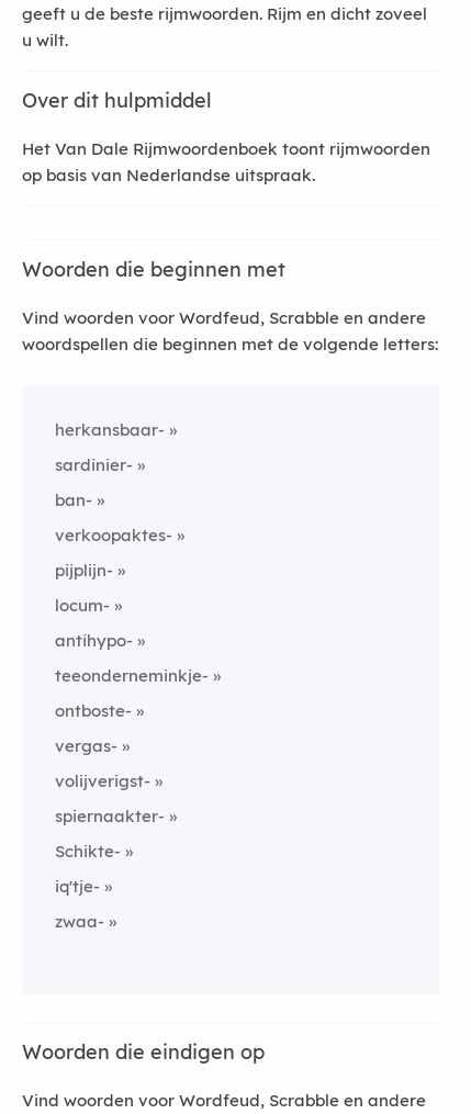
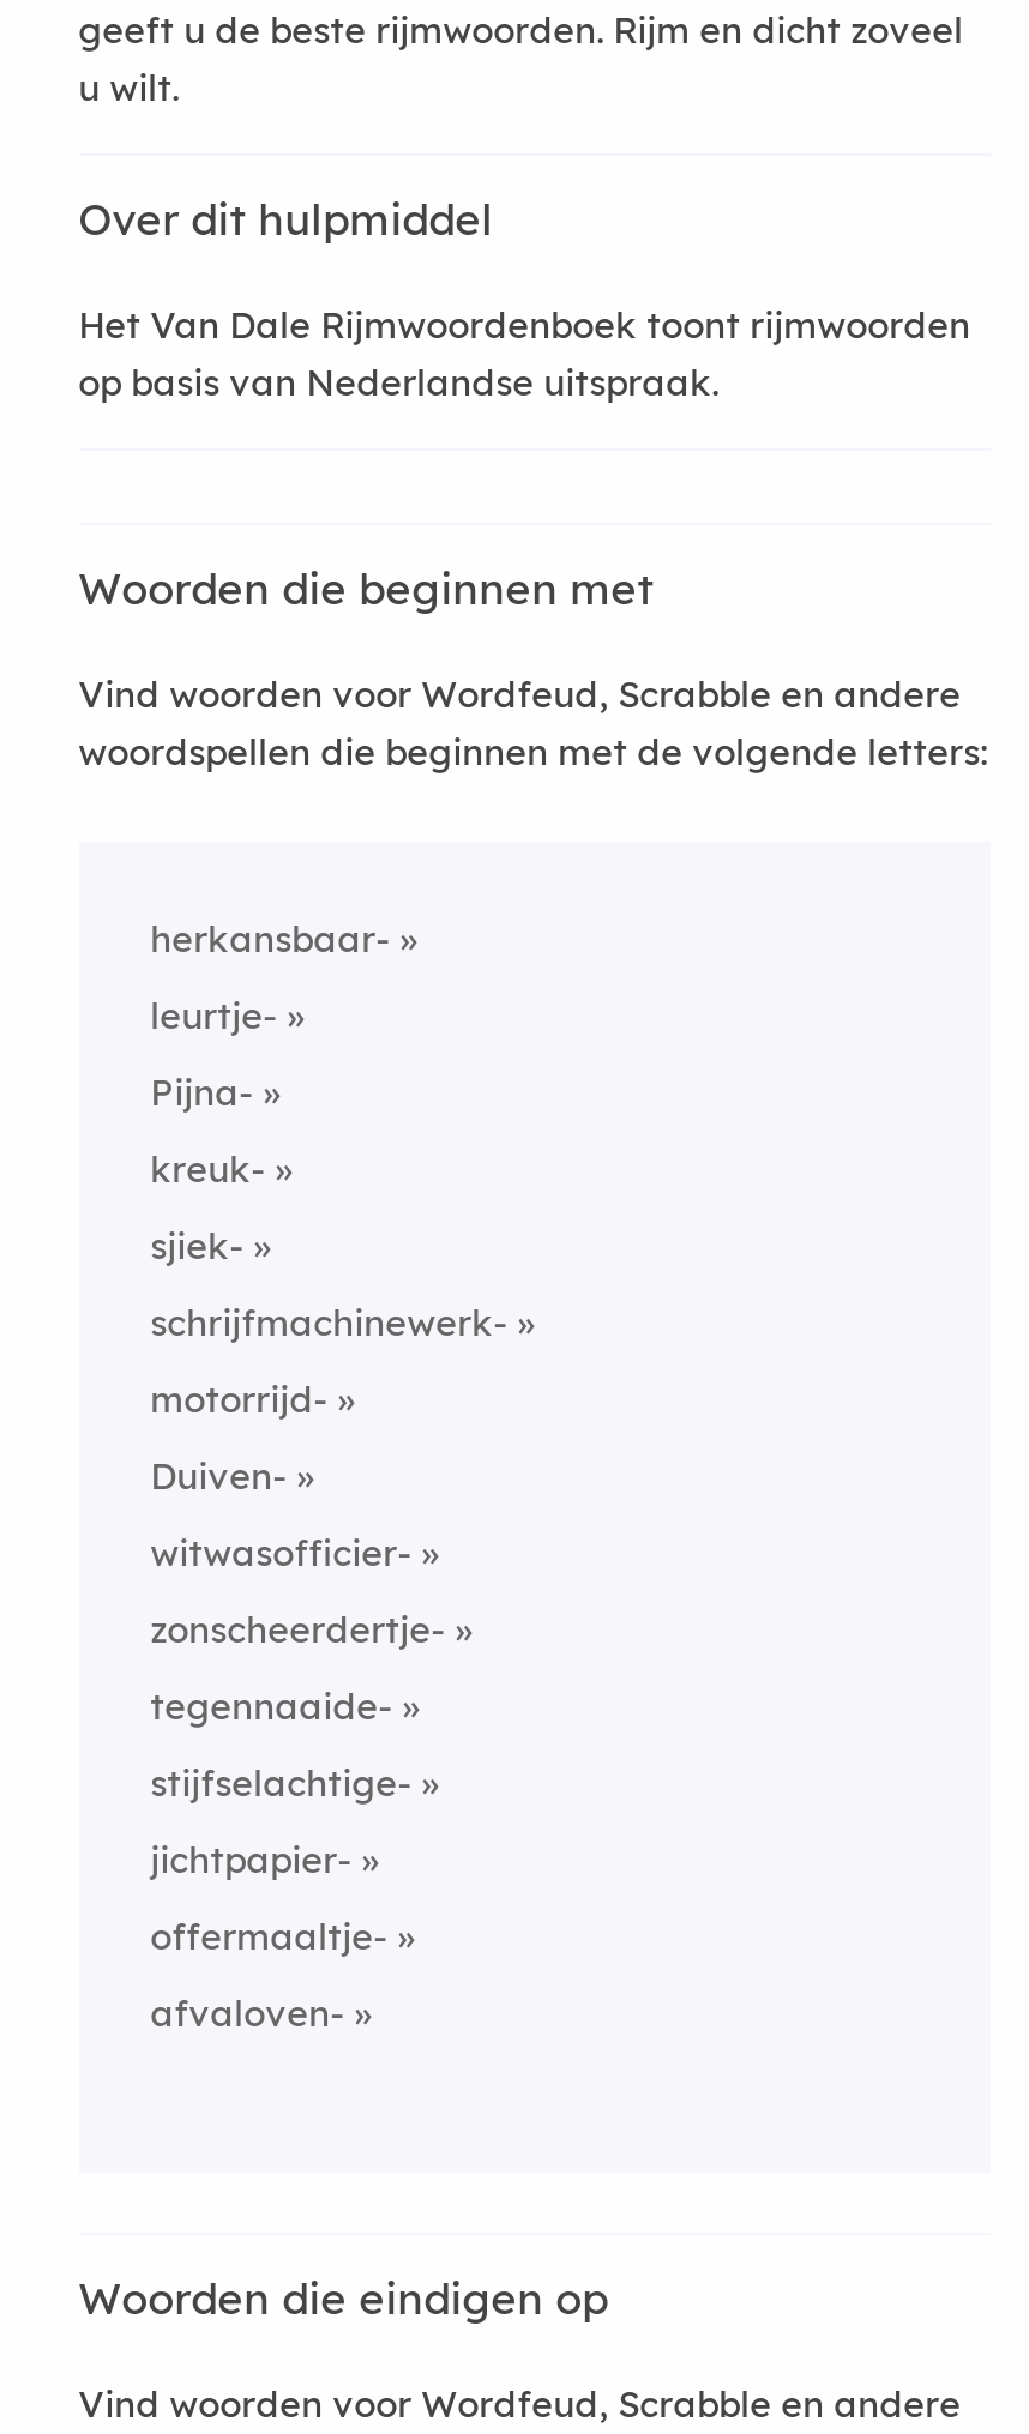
- sardinier-
+ leurtje-

- ban-
+ Pijna-

- verkoopaktes-
+ kreuk-

- pijplijn-
+ sjiek-

- locum-
+ schrijfmachinewerk-

- antihypo-
+ motorrijd-

- teeonderneminkje-
+ Duiven-

- ontboste-
+ witwasofficier-

- vergas-
+ zonscheerdertje-

- volijverigst-
+ tegennaaide-

- spiernaakter-
+ stijfselachtige-

- Schikte-
+ jichtpapier-

- iq'tje-
+ offermaaltje-

- zwaa-
+ afvaloven-
